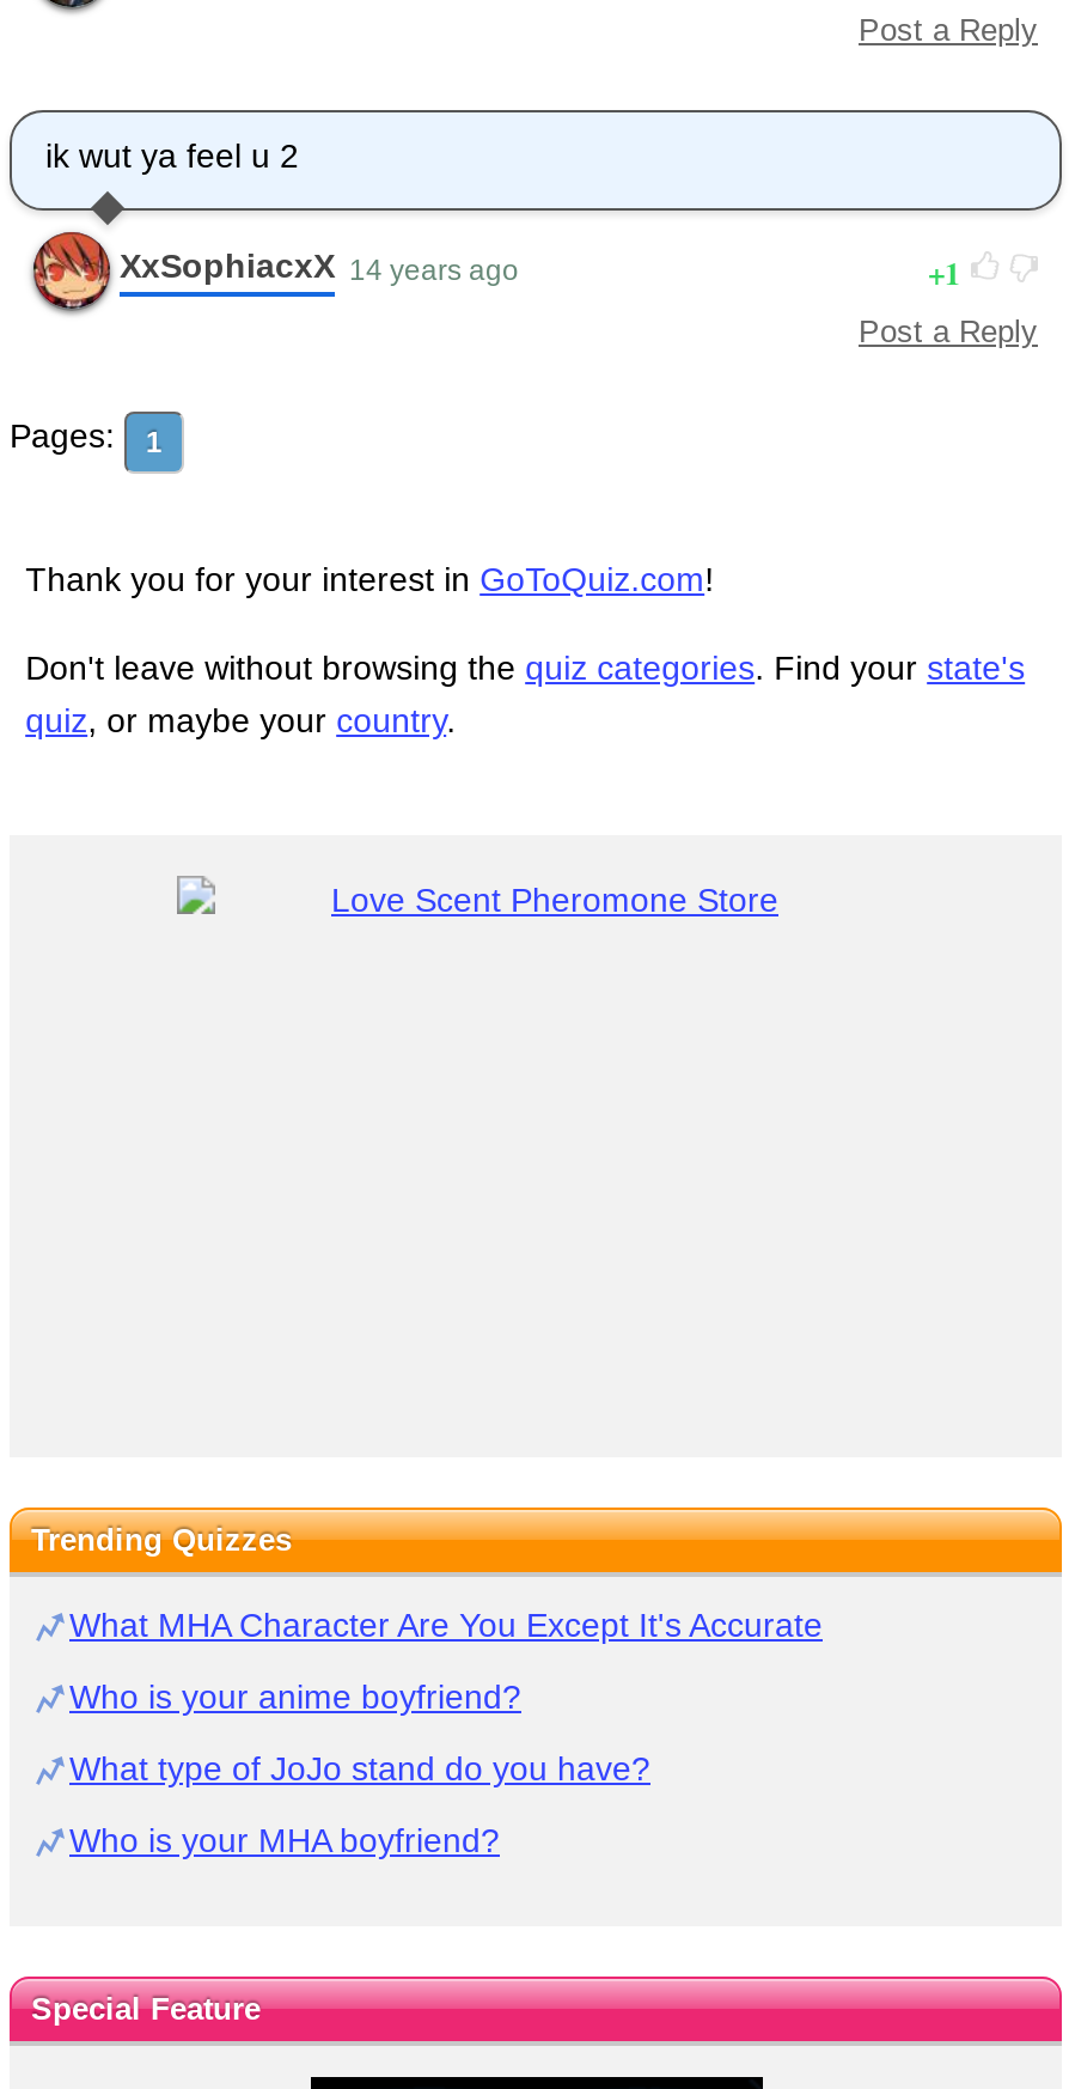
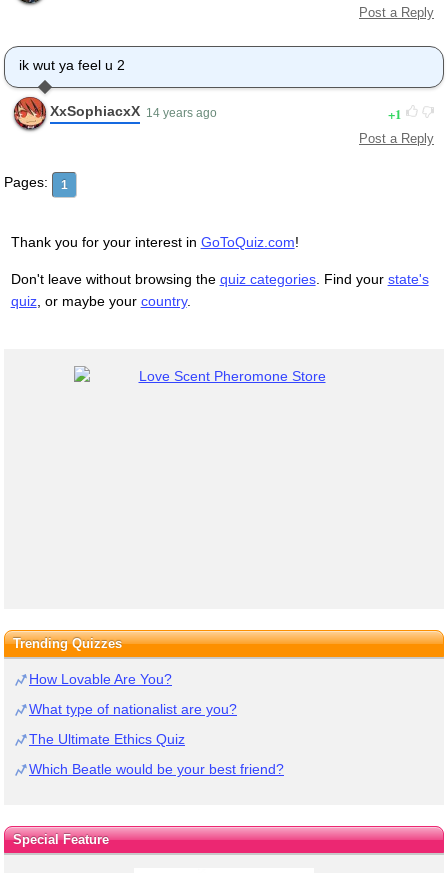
- What MHA Character Are You Except It's Accurate
+ How Lovable Are You?

- Who is your anime boyfriend?
+ What type of nationalist are you?

- What type of JoJo stand do you have?
+ The Ultimate Ethics Quiz

- Who is your MHA boyfriend?
+ Which Beatle would be your best friend?
